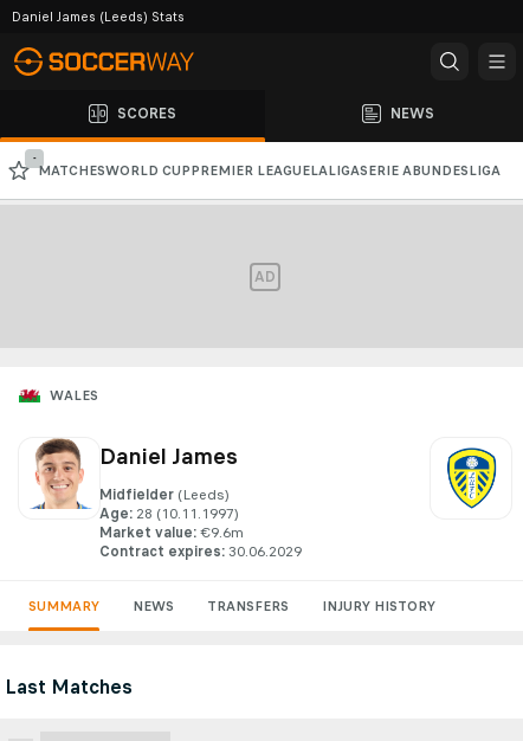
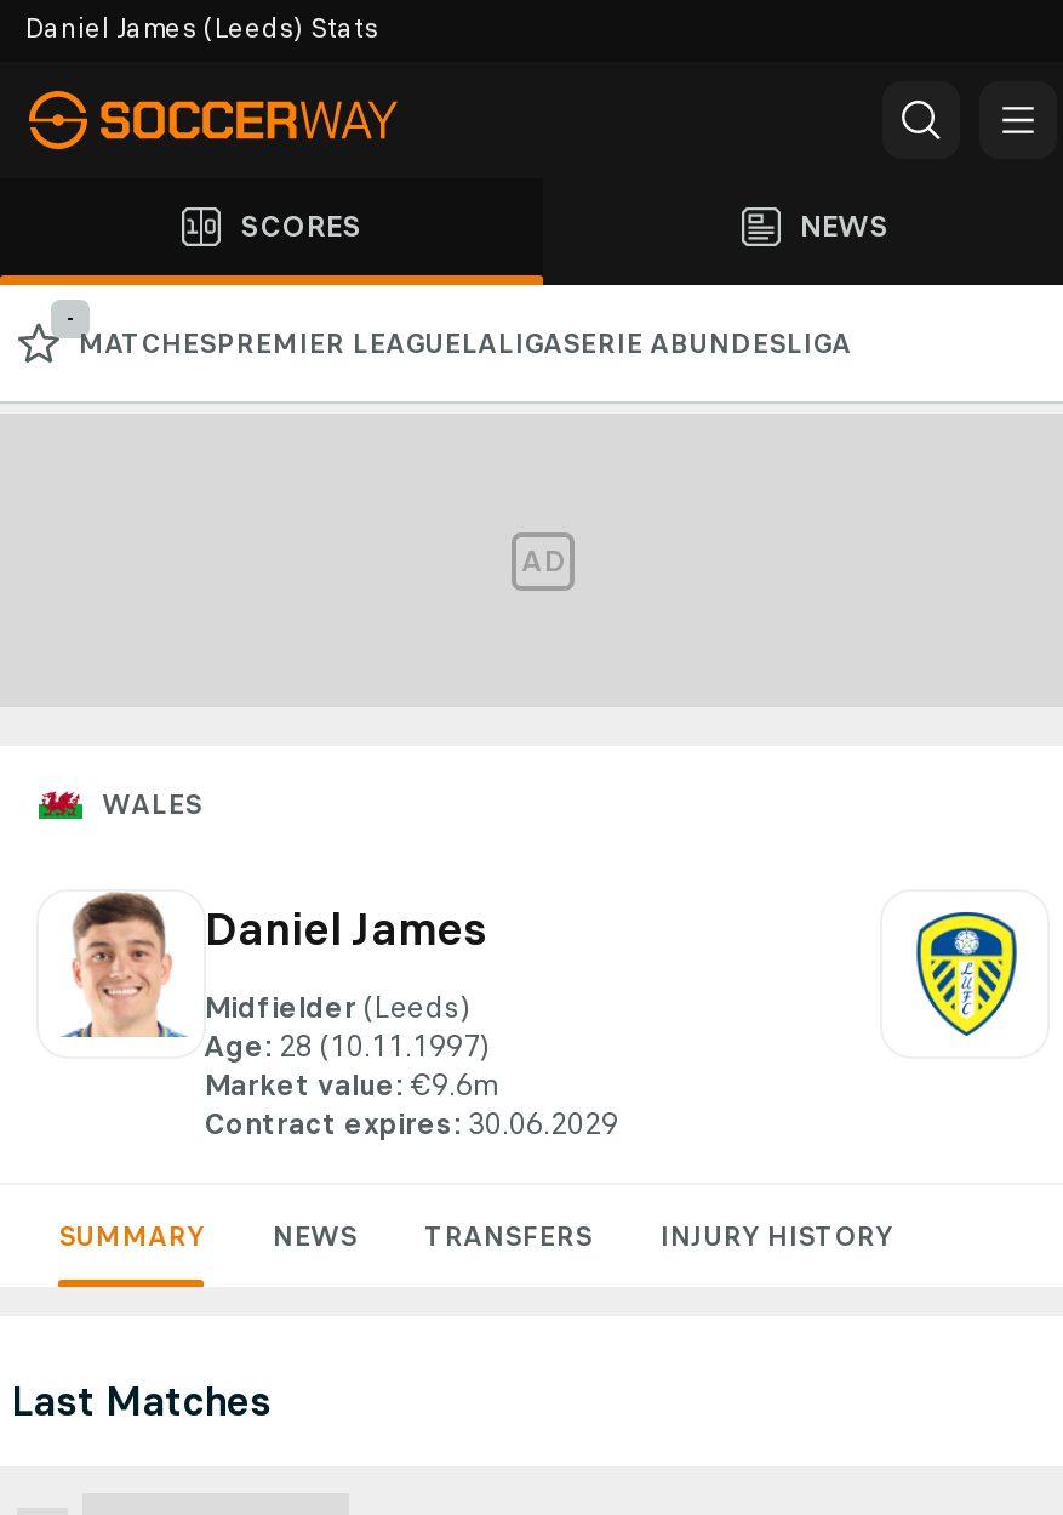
- MATCHESWORLD CUP PREMIER LEAGUELALIGASERIE ABUNDESLIGA
+ MATCHESPREMIER LEAGUELALIGASERIE ABUNDESLIGA
